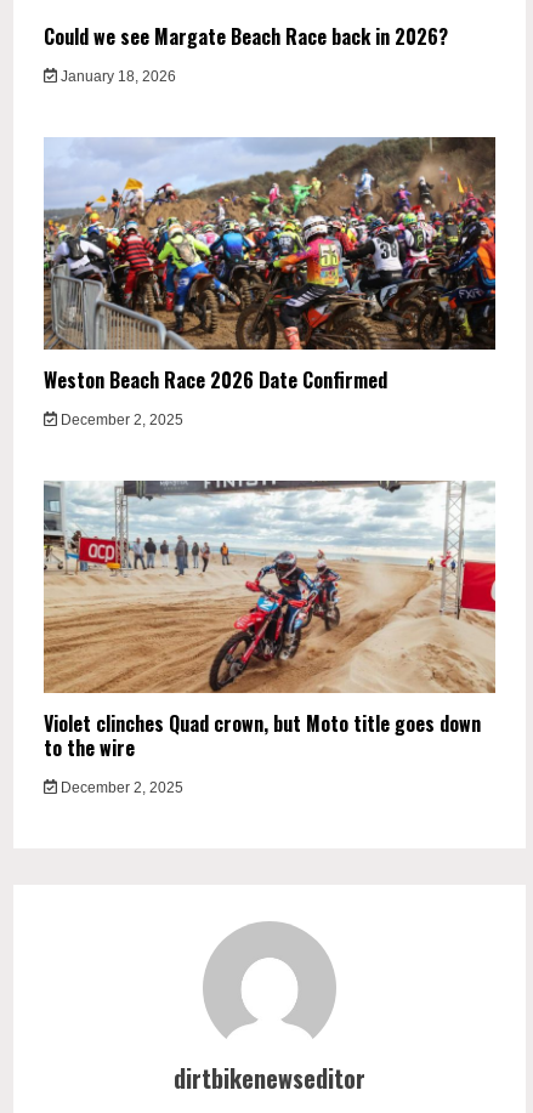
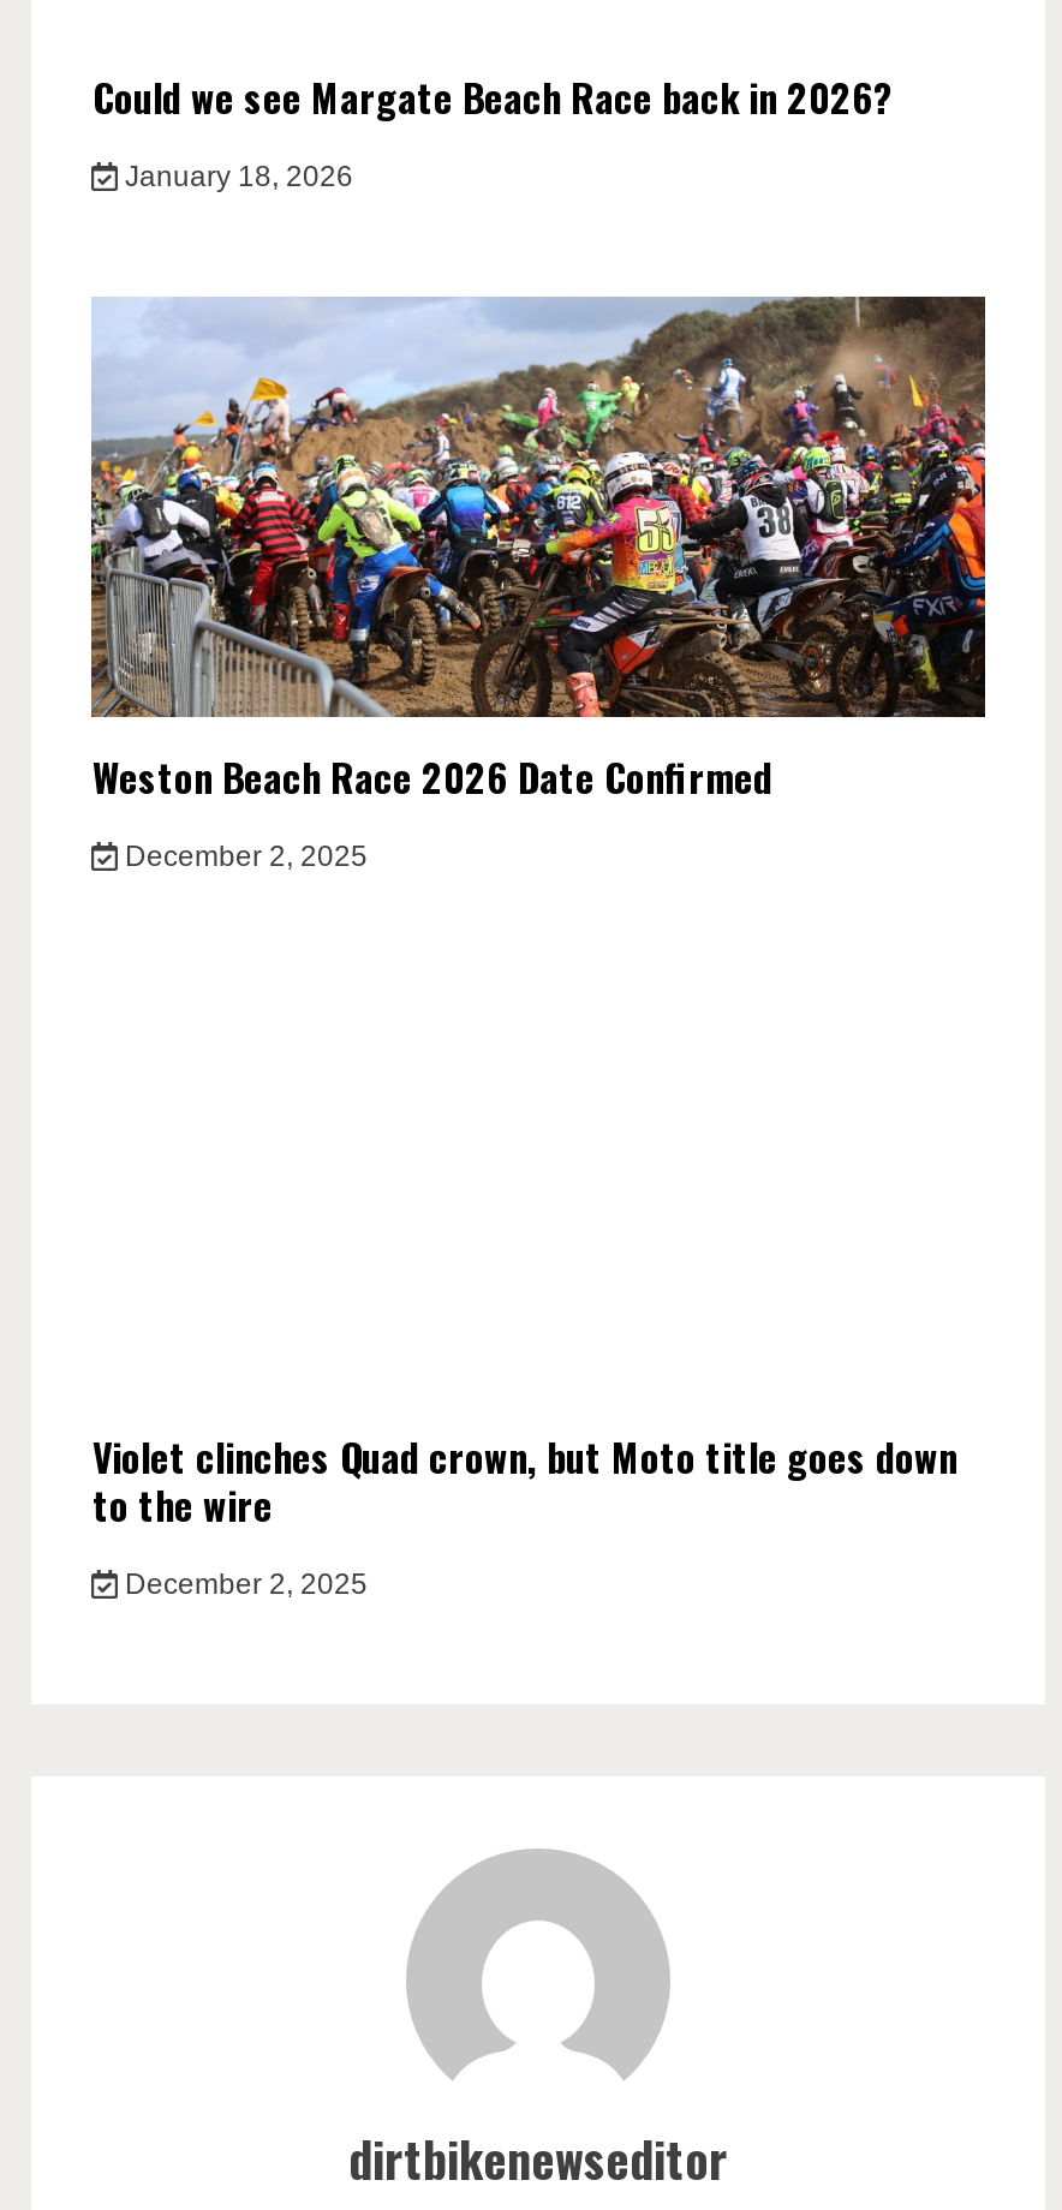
- [image]
